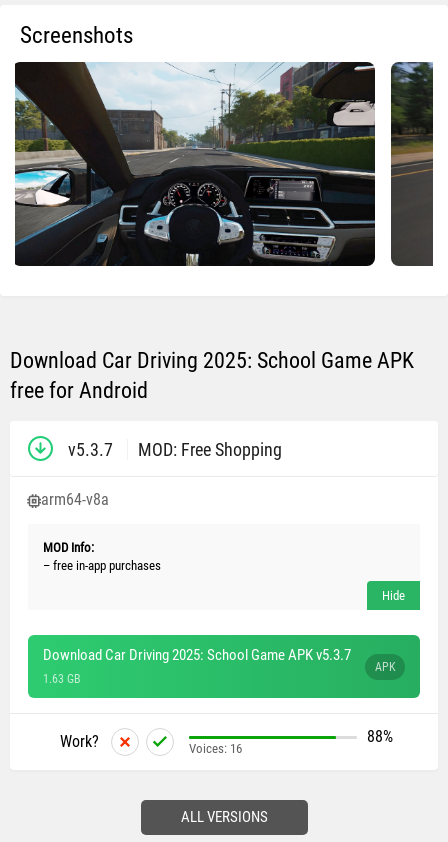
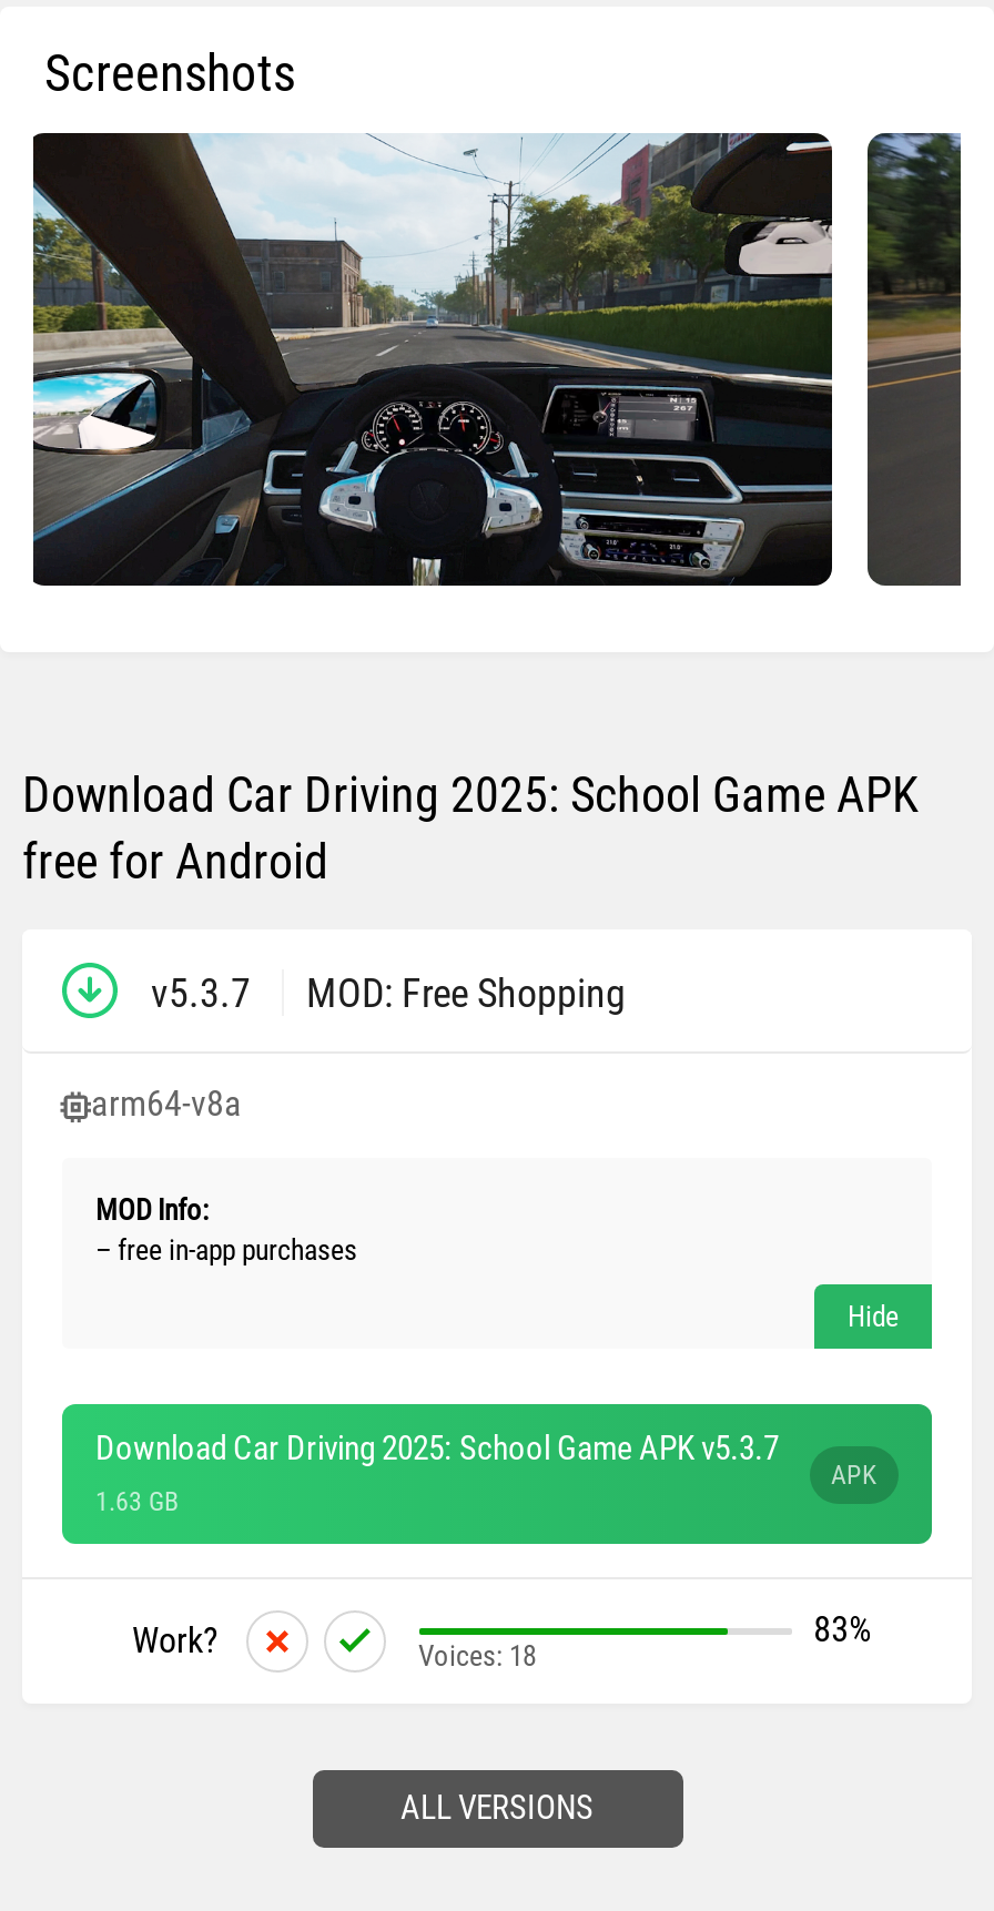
- 88%
+ 83%

- Voices: 16
+ Voices: 18
